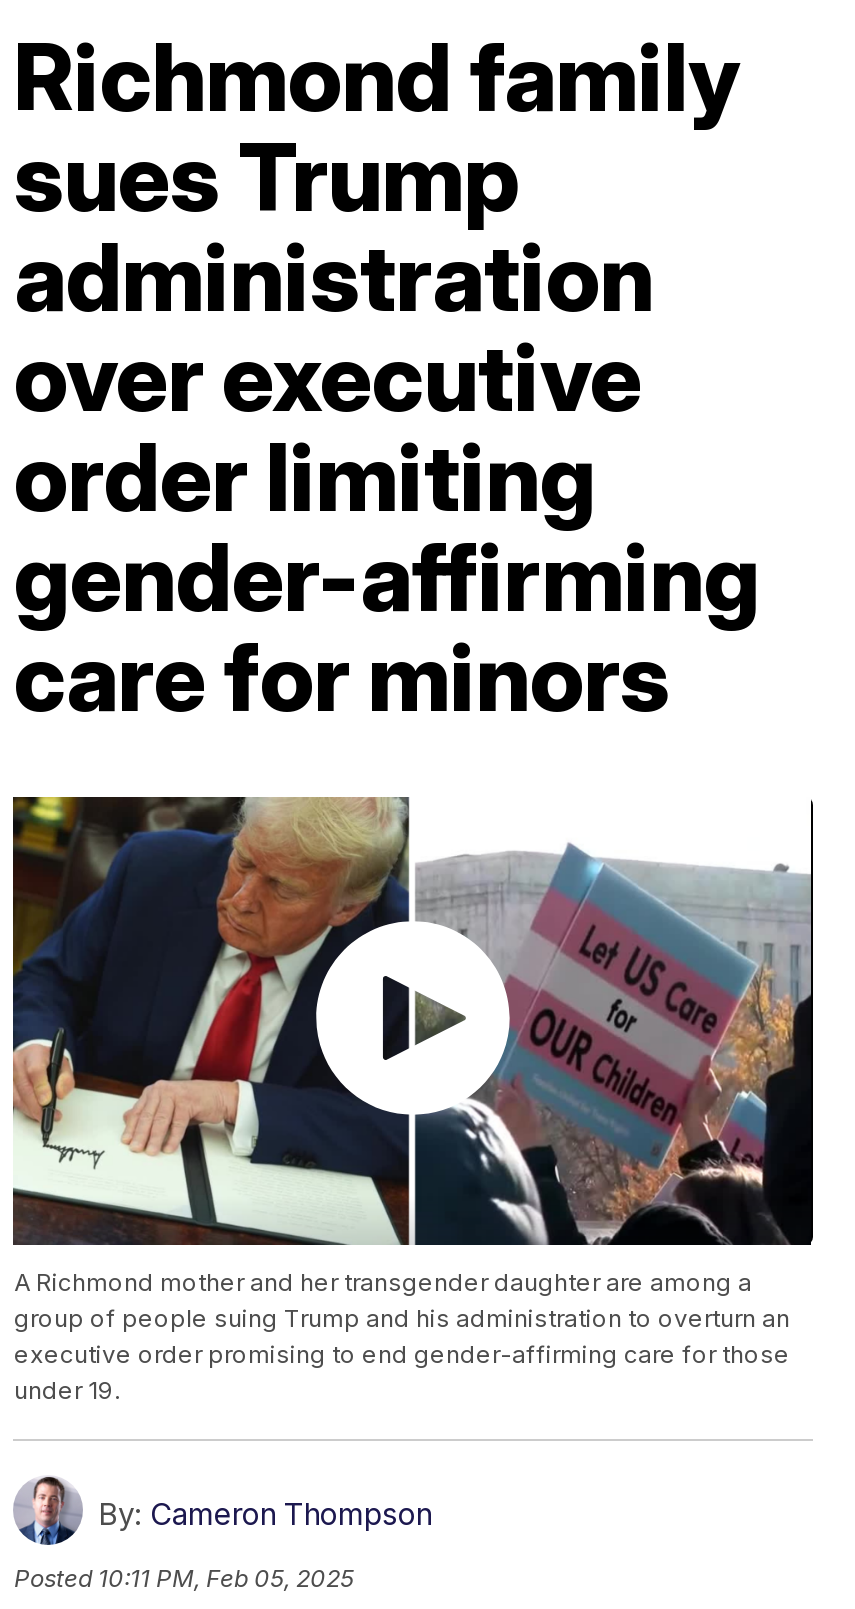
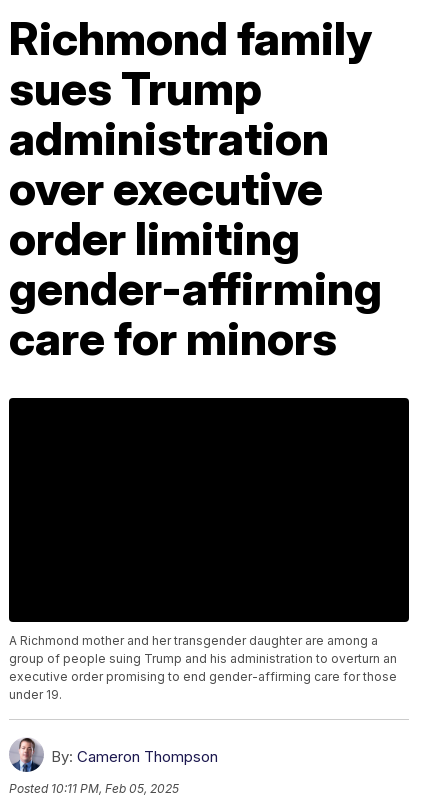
- [image]
